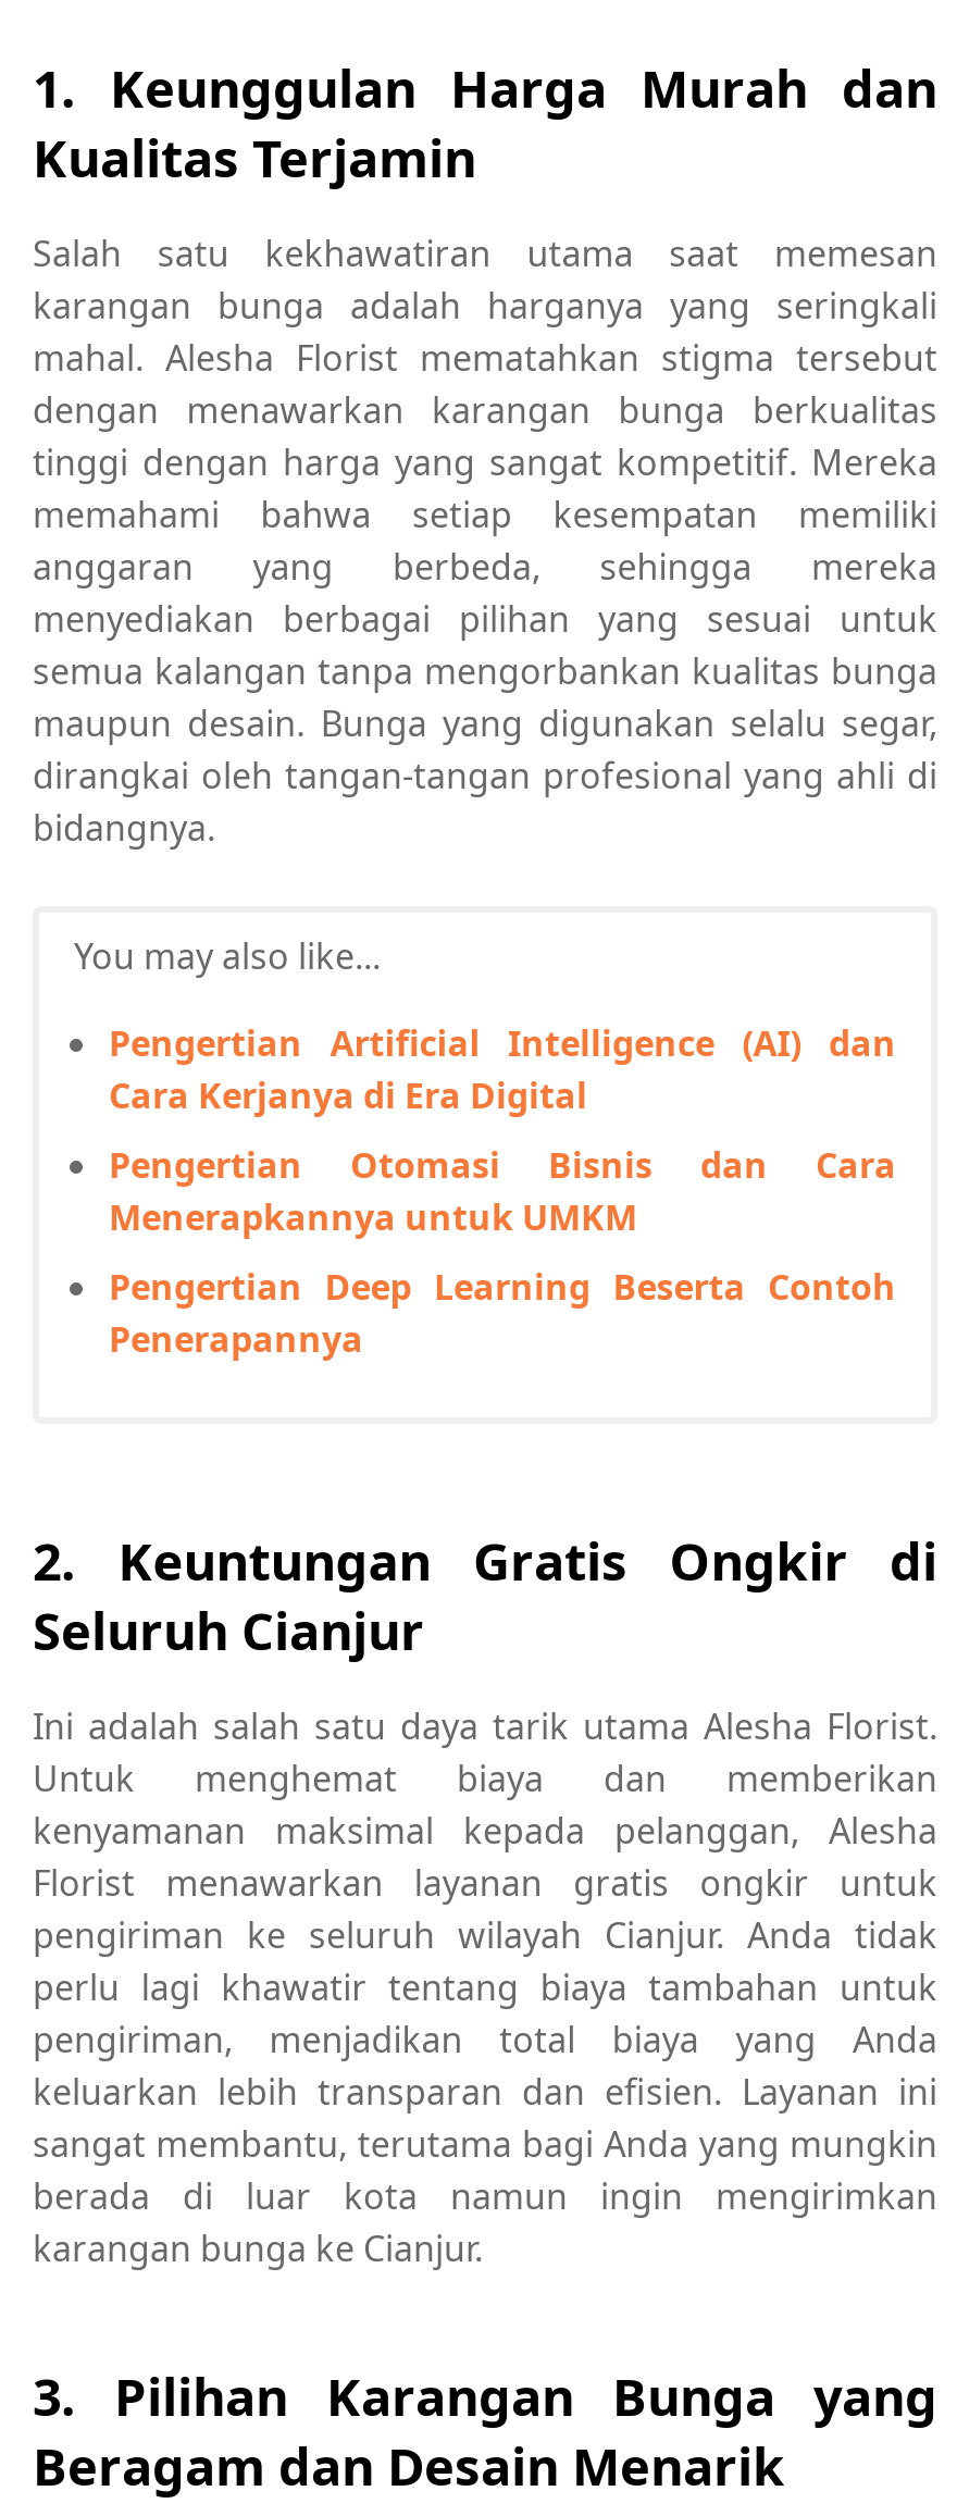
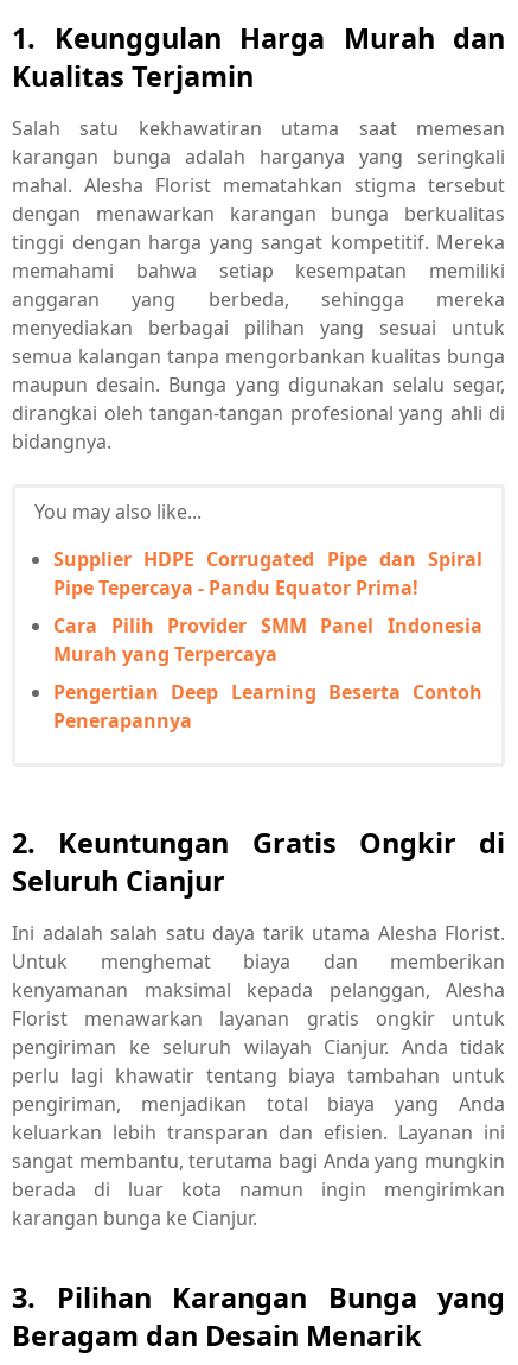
- Pengertian Artificial Intelligence (AI) dan
- Cara Kerjanya di Era Digital
+ Supplier HDPE Corrugated Pipe dan Spiral
+ Pipe Tepercaya - Pandu Equator Prima!

- Pengertian Otomasi Bisnis dan Cara
- Menerapkannya untuk UMKM
+ Cara Pilih Provider SMM Panel Indonesia
+ Murah yang Terpercaya
